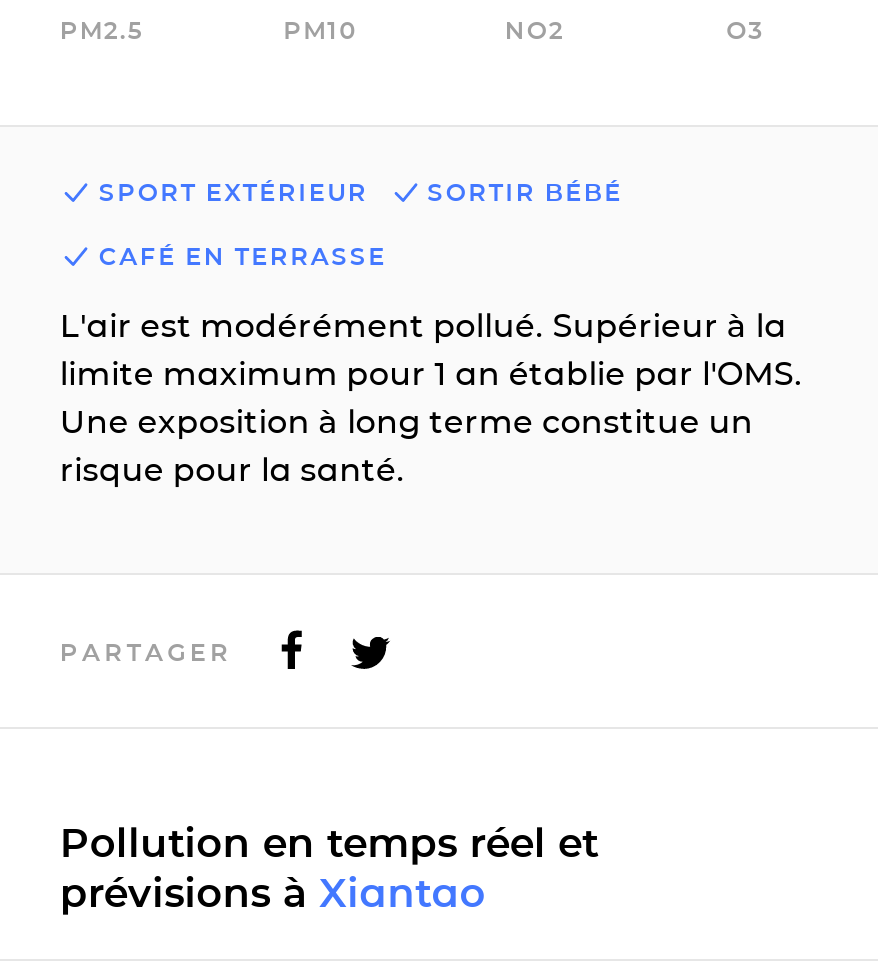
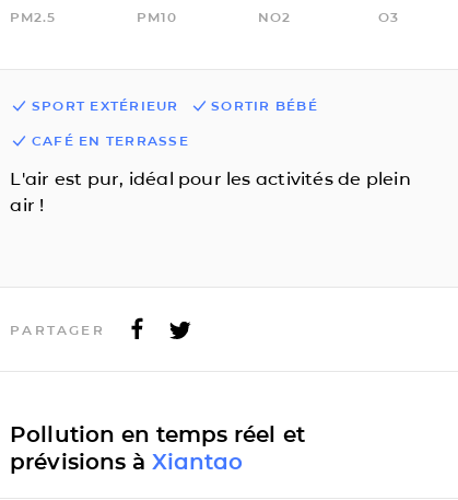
- L'air est modérément pollué. Supérieur à la
- limite maximum pour 1 an établie par l'OMS.
- Une exposition à long terme constitue un
- risque pour la santé.
+ L'air est pur, idéal pour les activités de plein
+ air !
